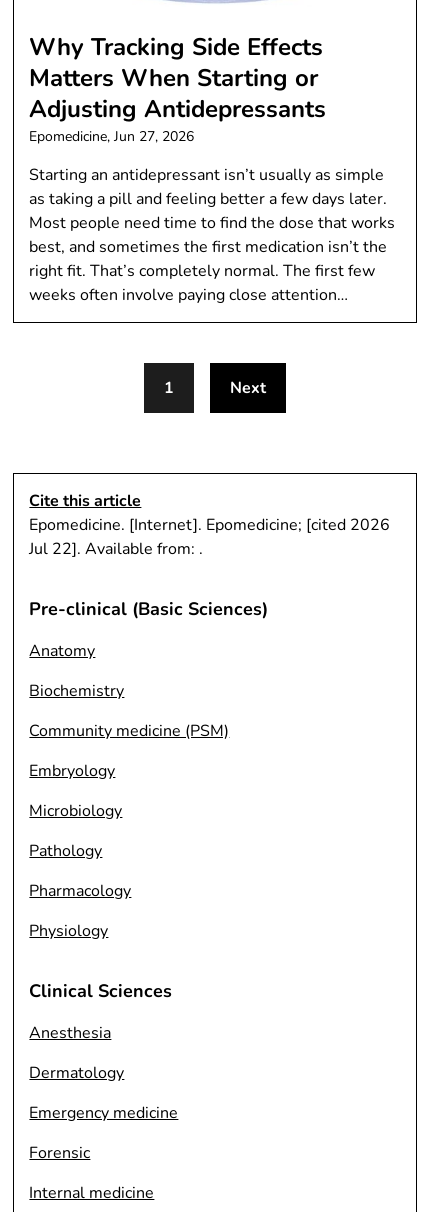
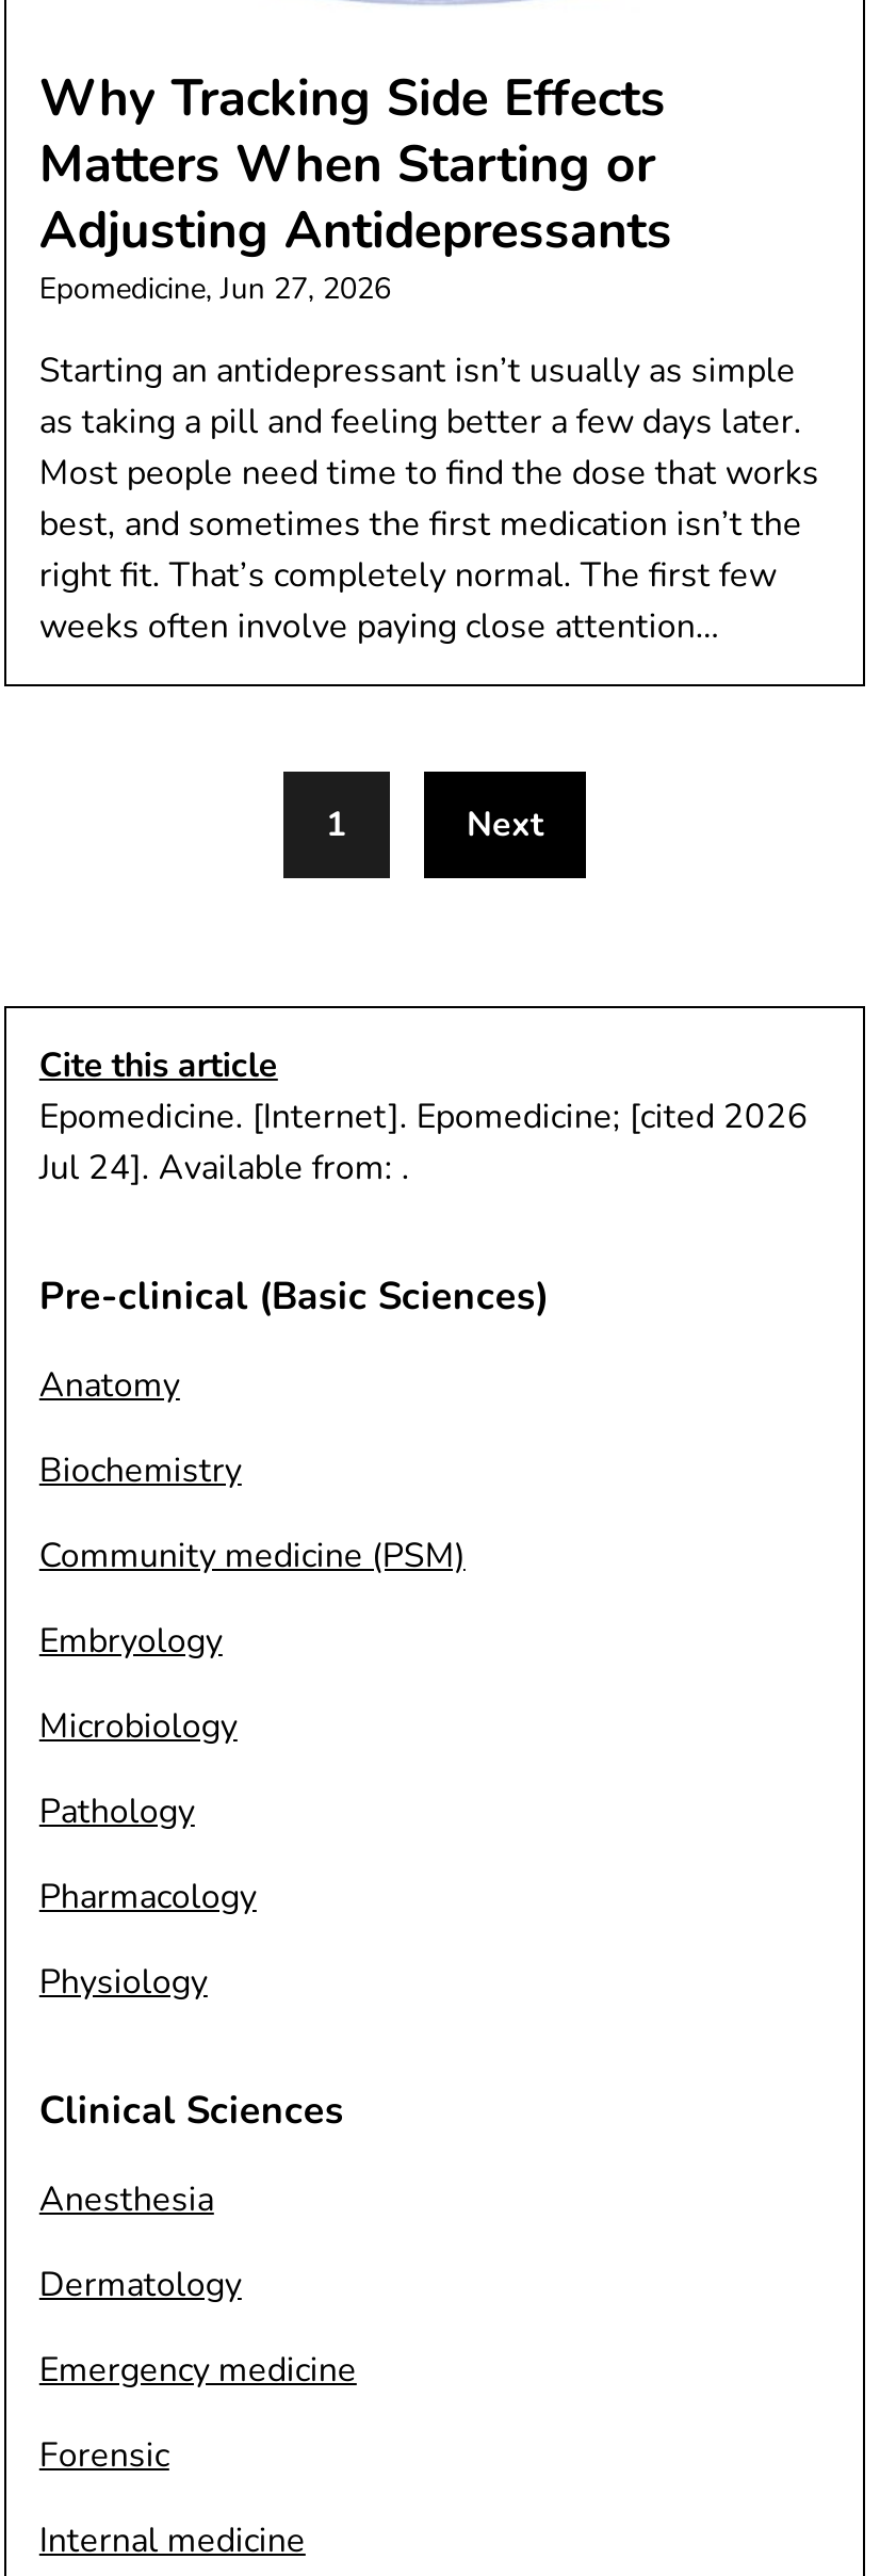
- Jul 22]. Available from:.
+ Jul 24]. Available from:.
